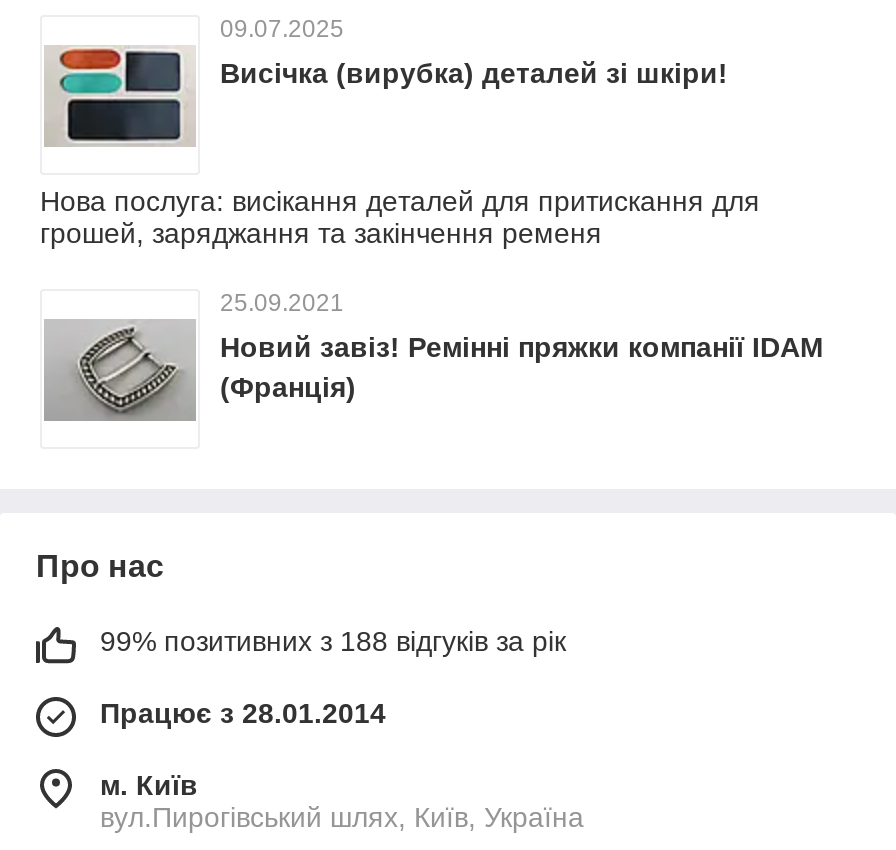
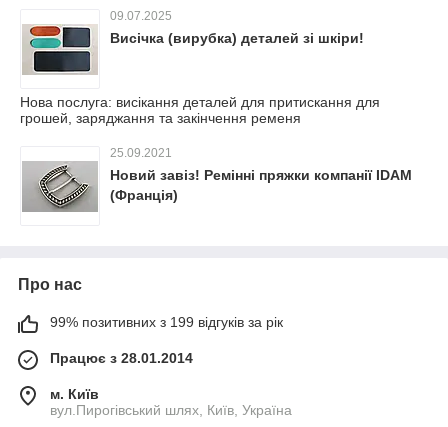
- 99% позитивних з 188 відгуків за рік
+ 99% позитивних з 199 відгуків за рік
